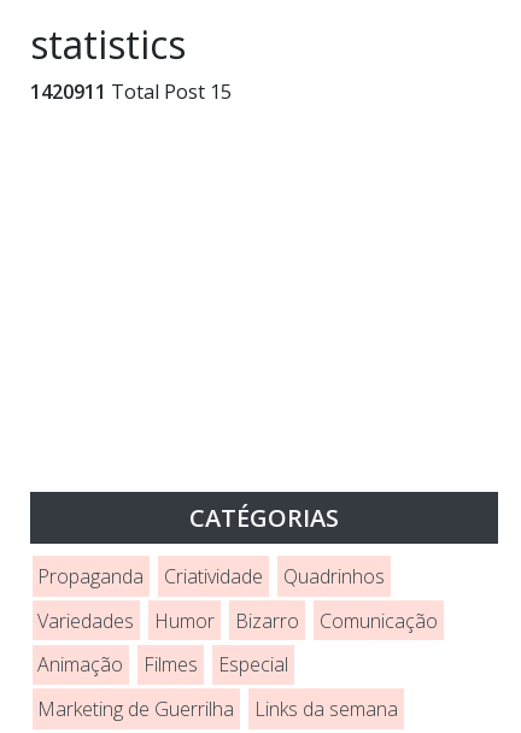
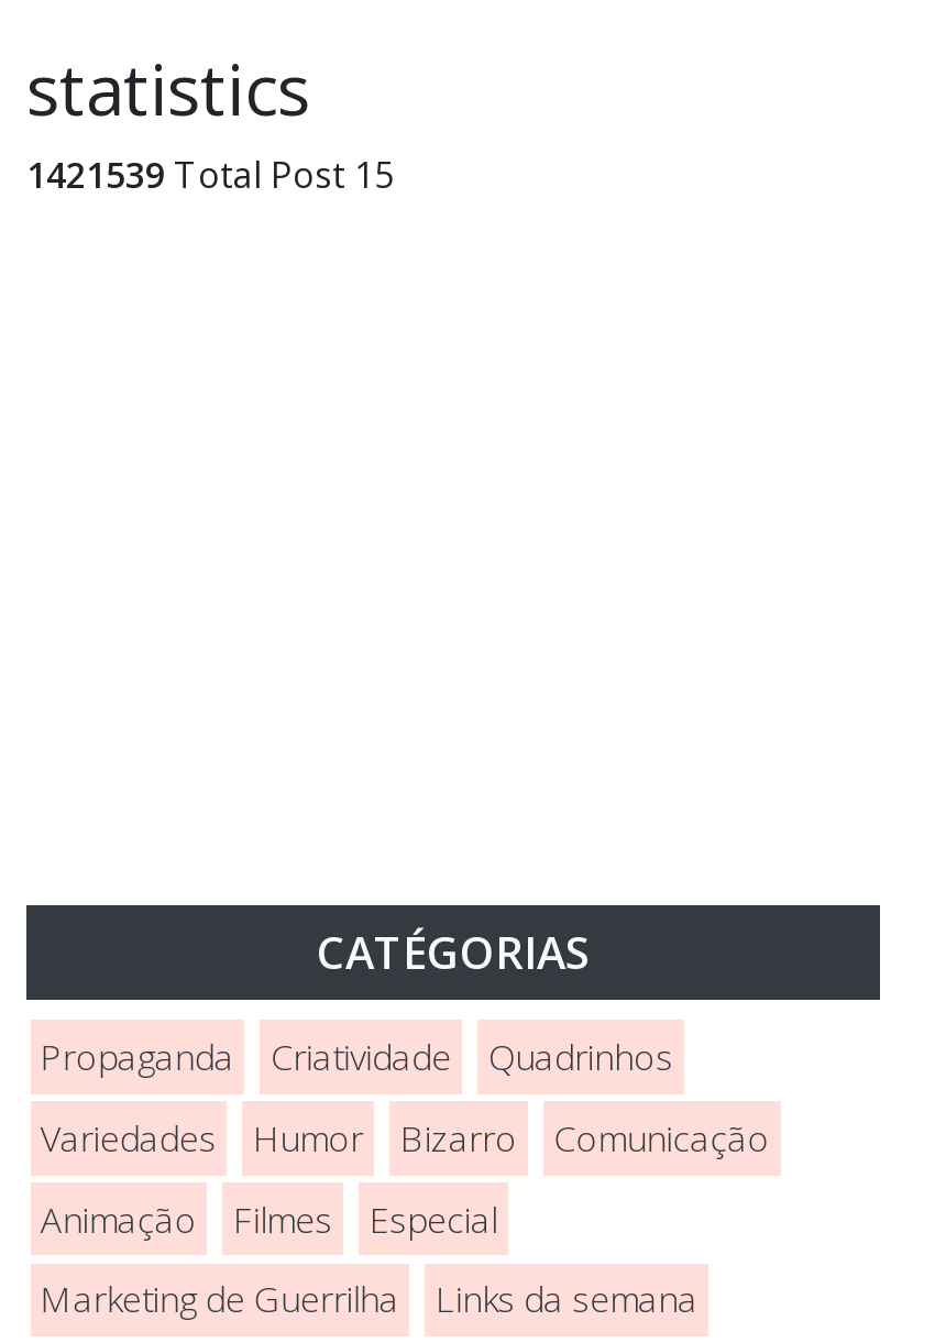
- 1420911 Total Post 15
+ 1421539 Total Post 15
